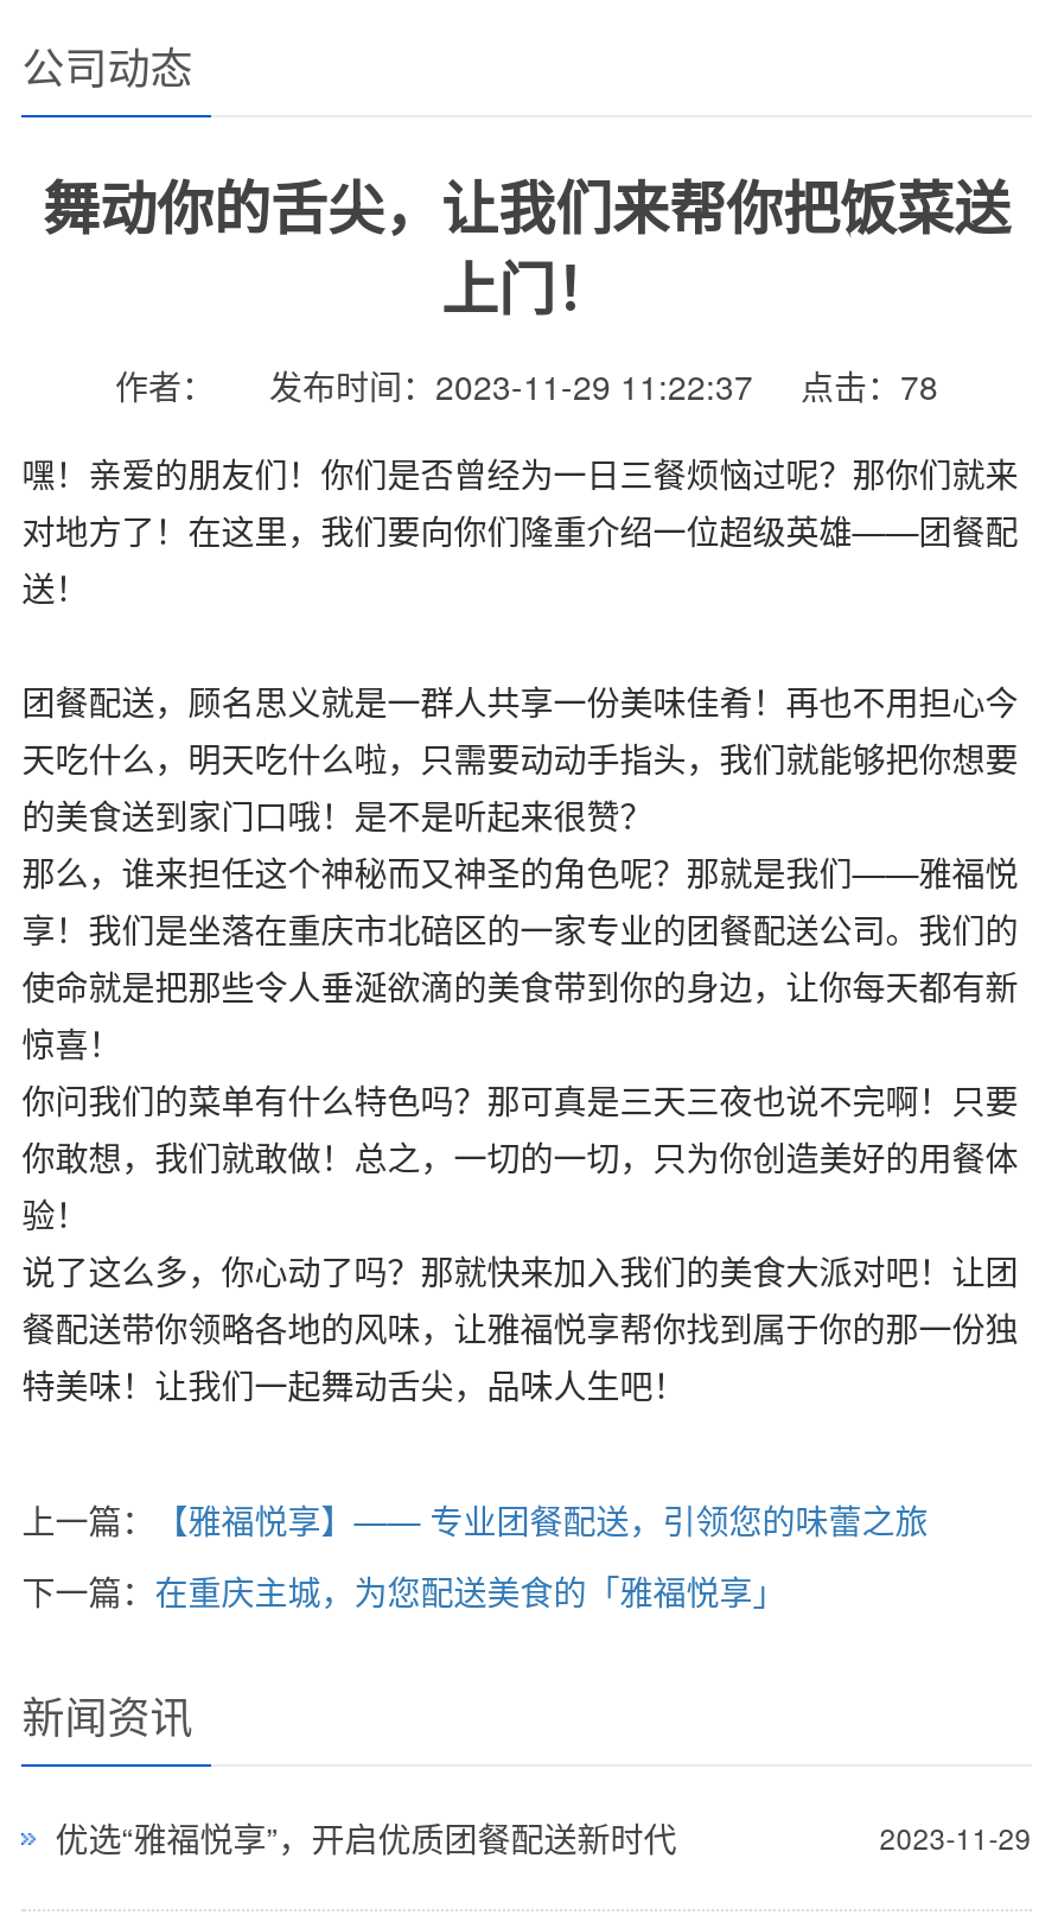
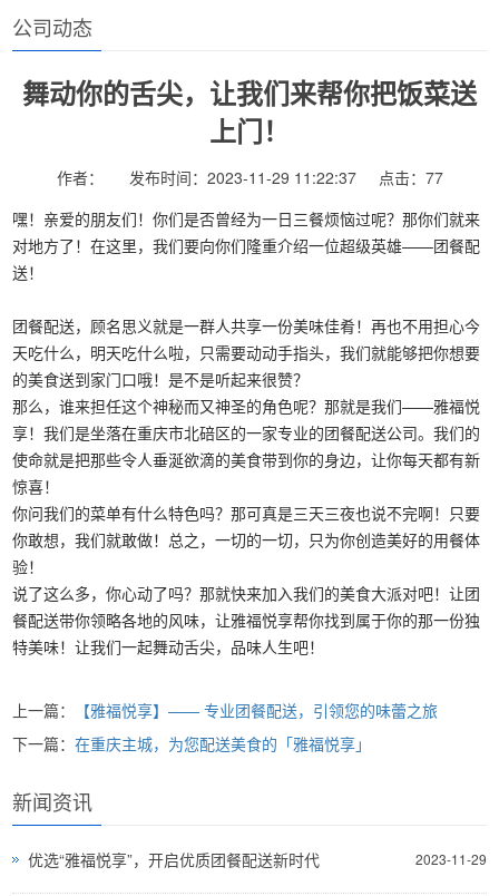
- 作者： 发布时间：2023-11-29 11:22:37 点击：78
+ 作者： 发布时间：2023-11-29 11:22:37 点击：77
